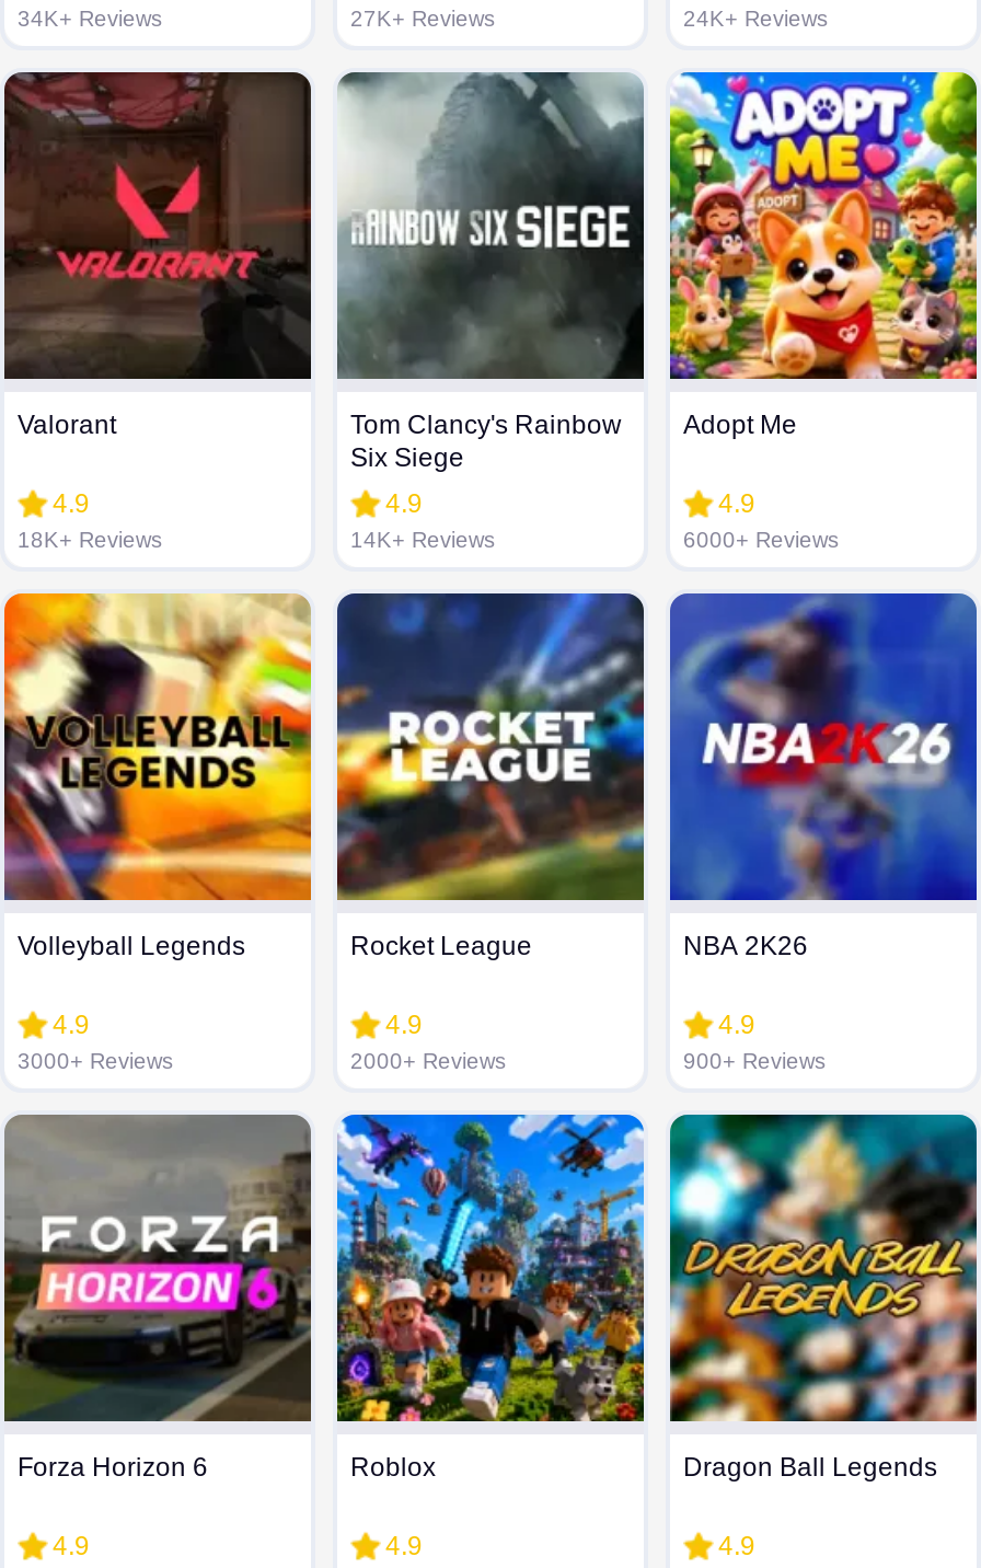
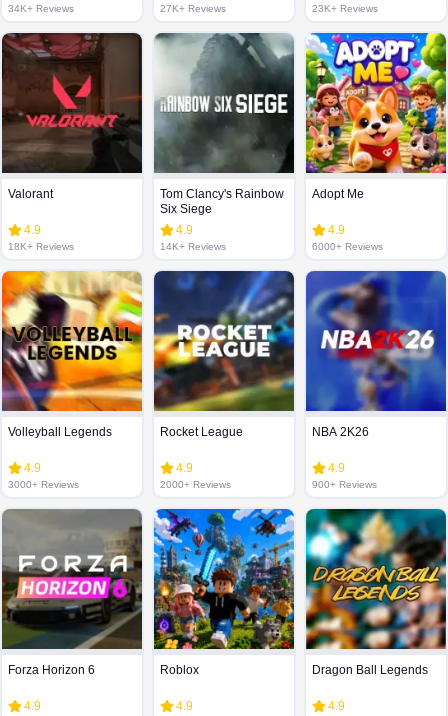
- 24K+ Reviews
+ 23K+ Reviews
